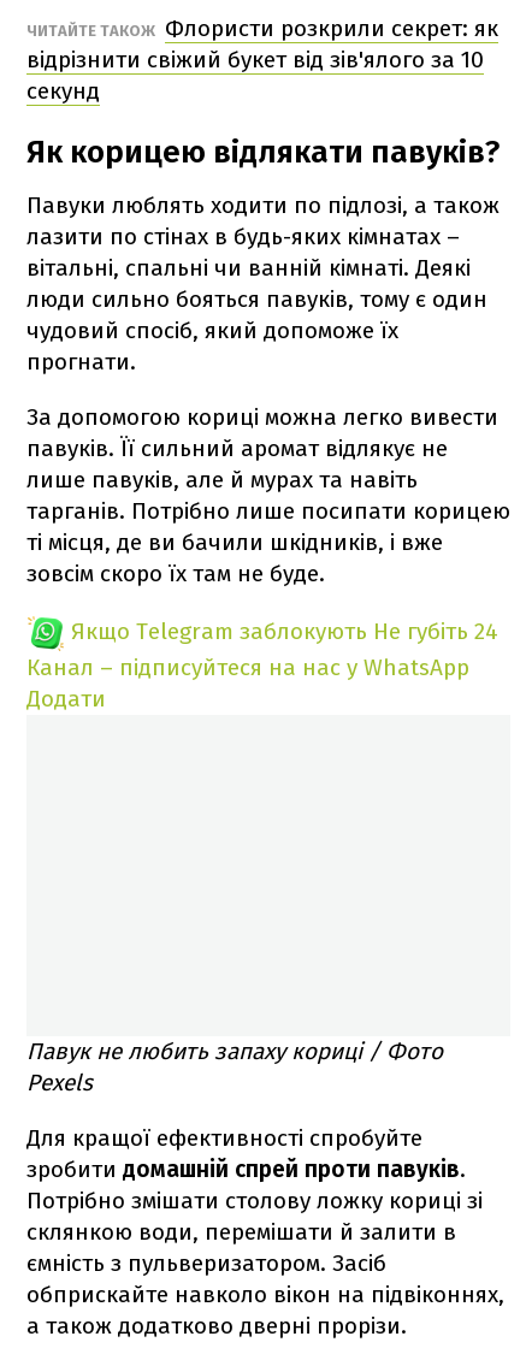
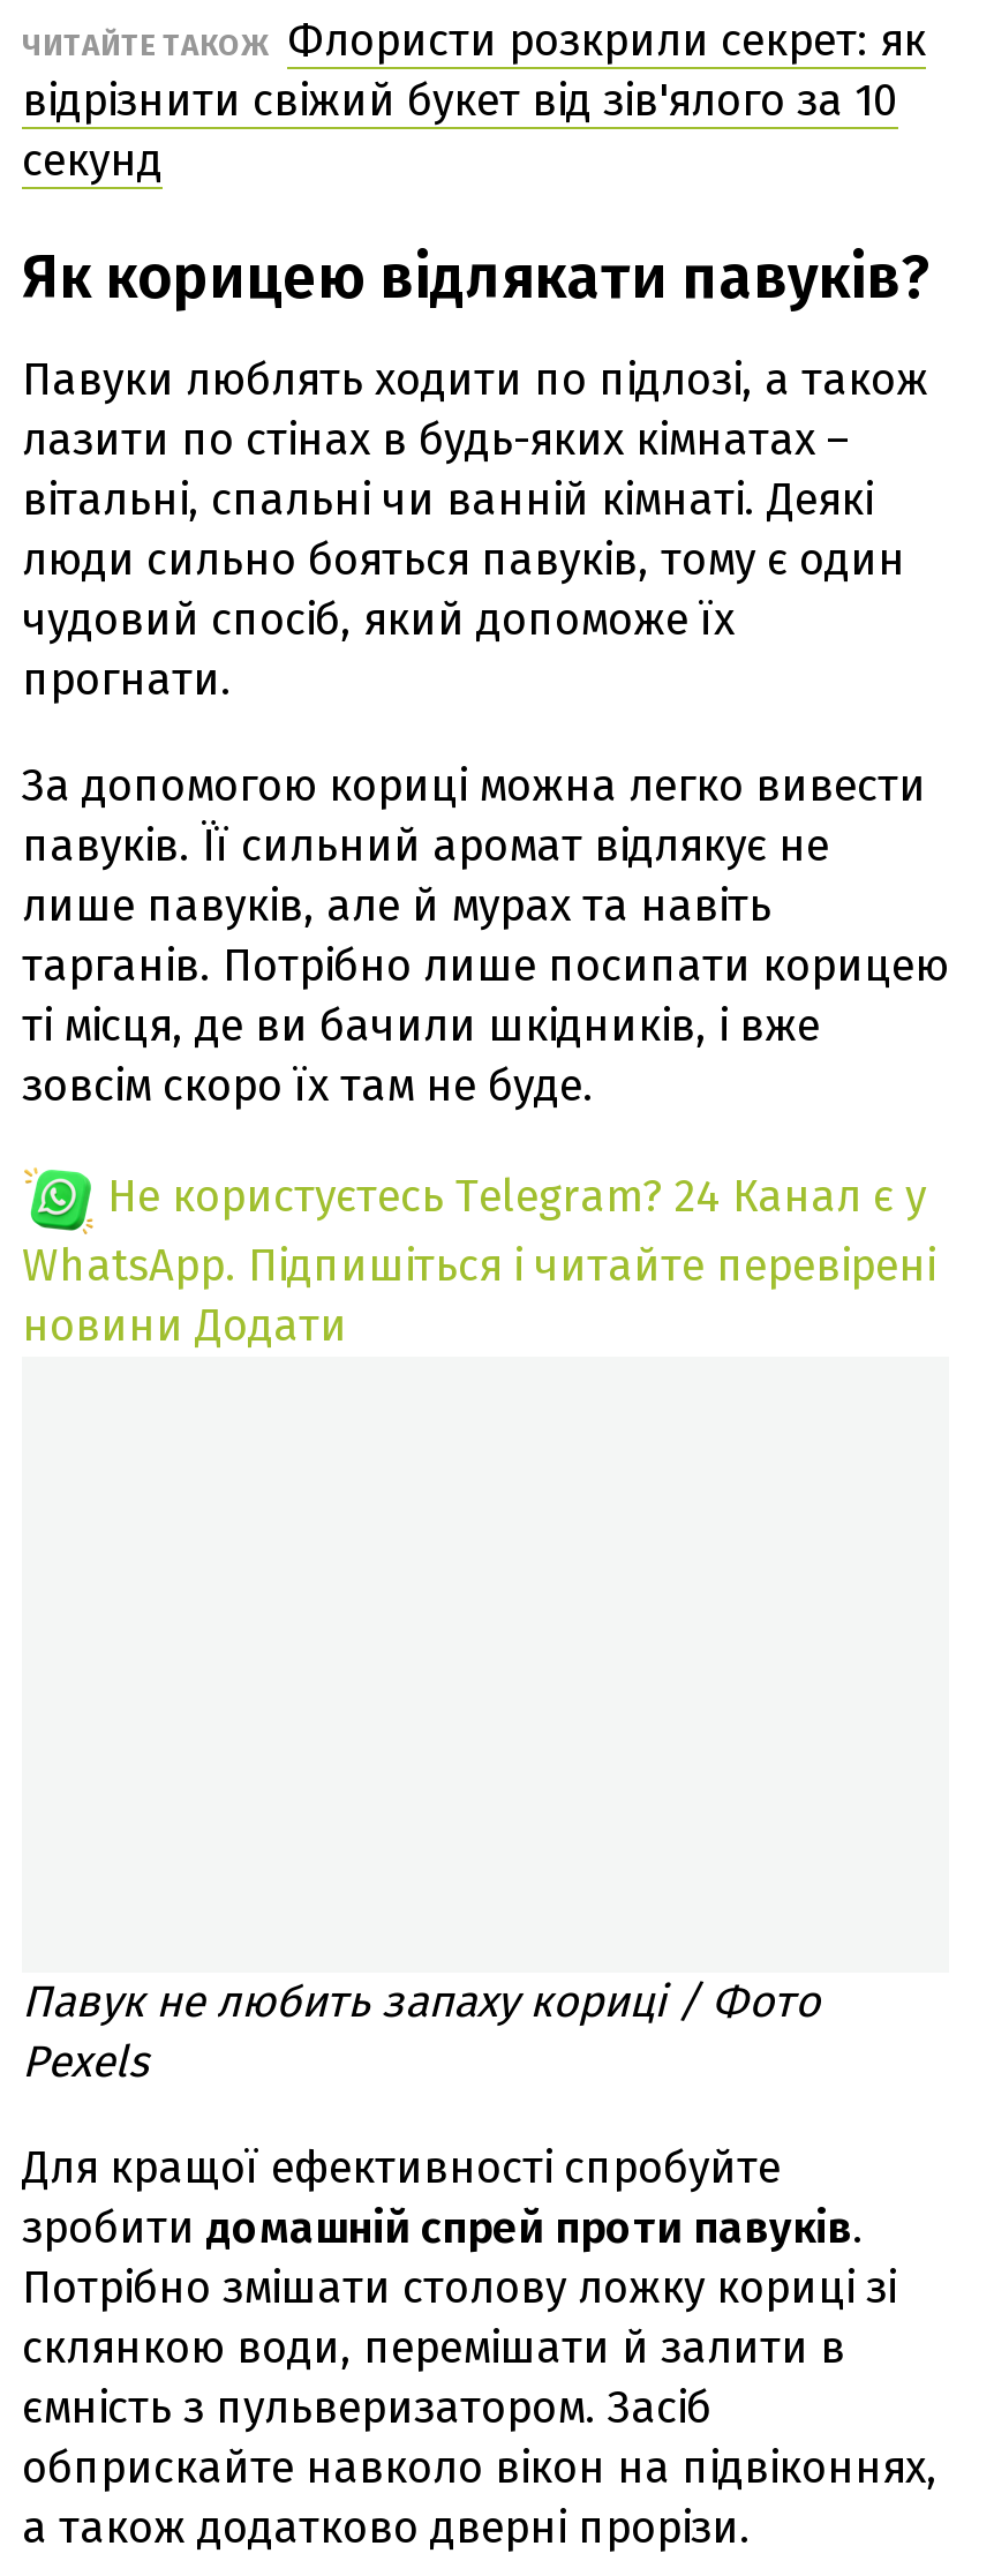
- Якщо Telegram заблокують Не губіть 24
- Канал – підписуйтеся на нас у WhatsApp
- Додати
+ Не користуєтесь Telegram? 24 Канал є у
+ WhatsApp. Підпишіться і читайте перевірені
+ новини Додати
